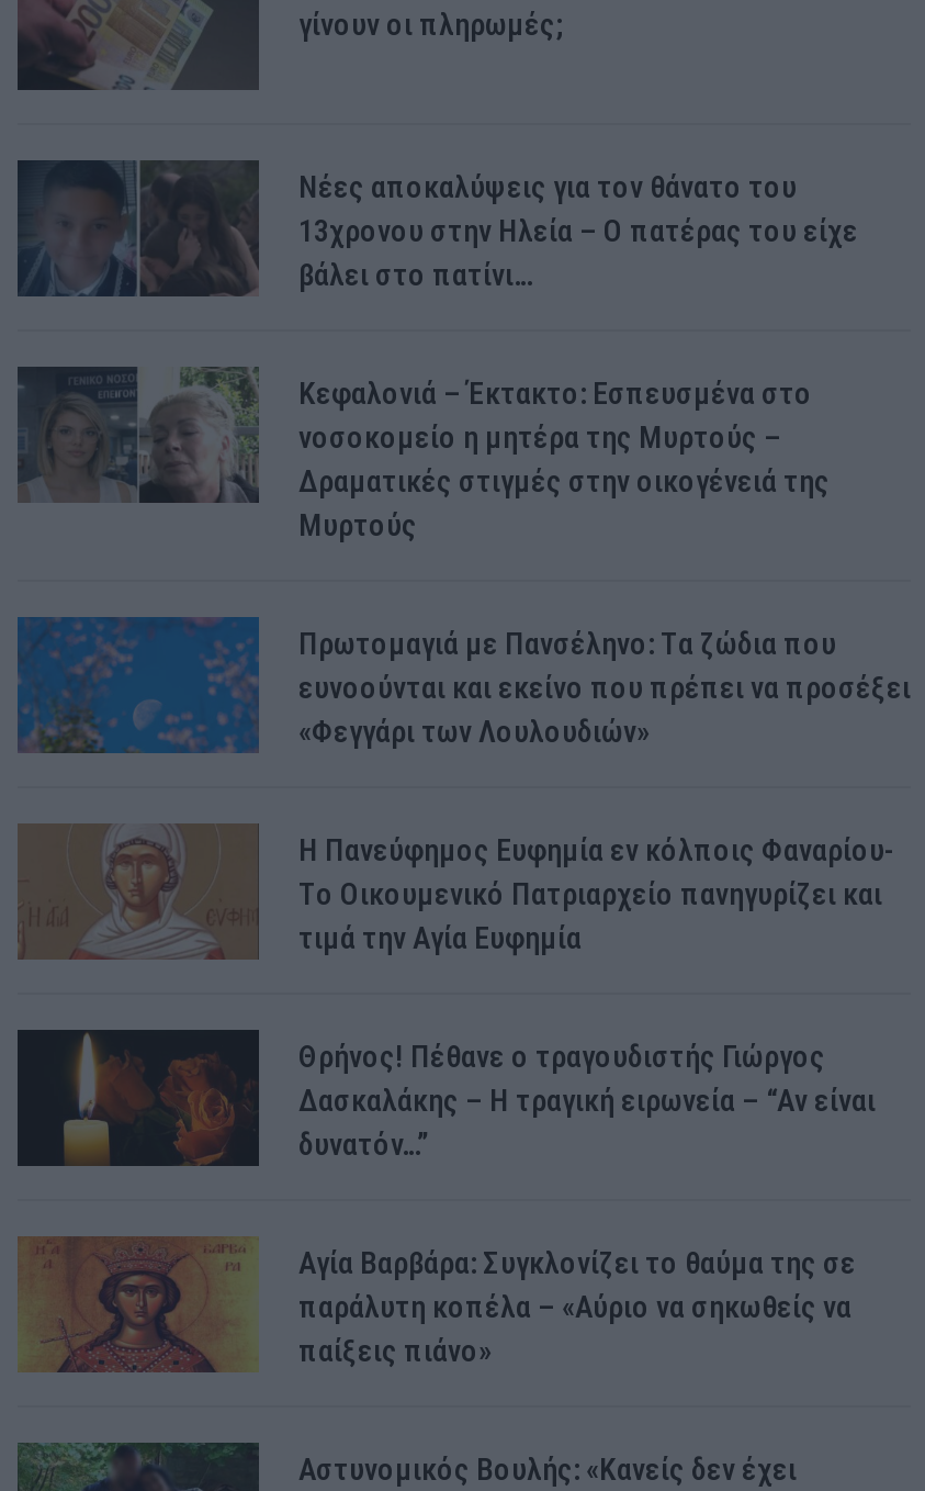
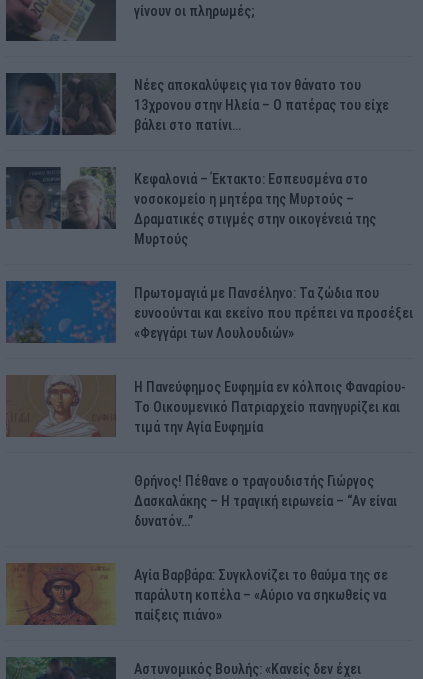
- [image]
